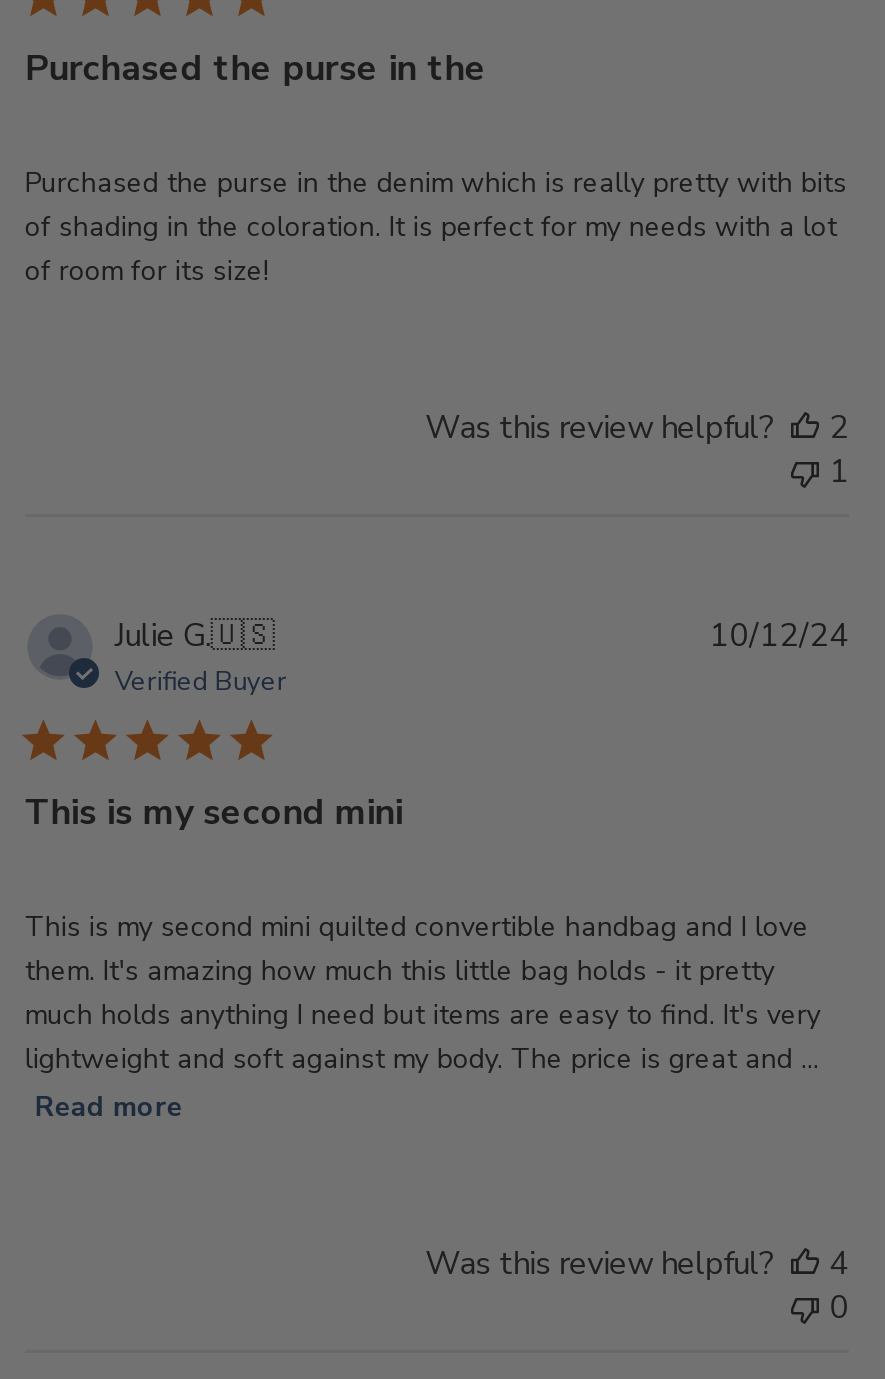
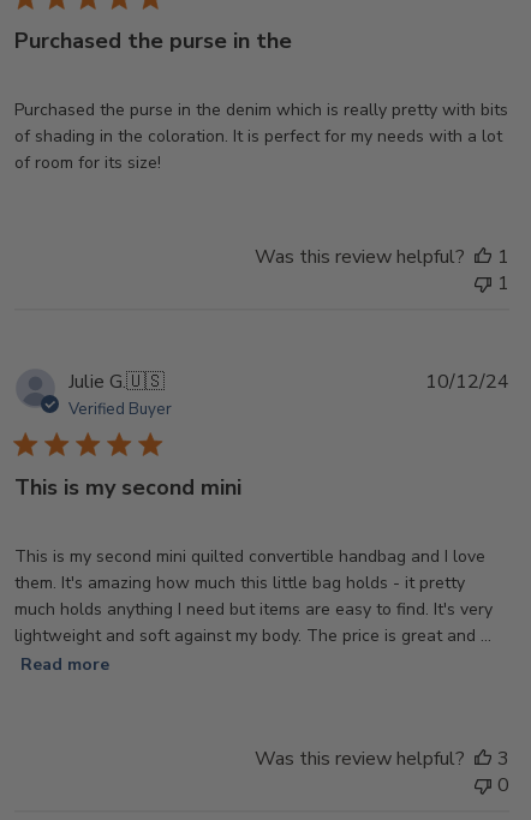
- Was this review helpful? 2
+ Was this review helpful? 1

- Was this review helpful? 4
+ Was this review helpful? 3
